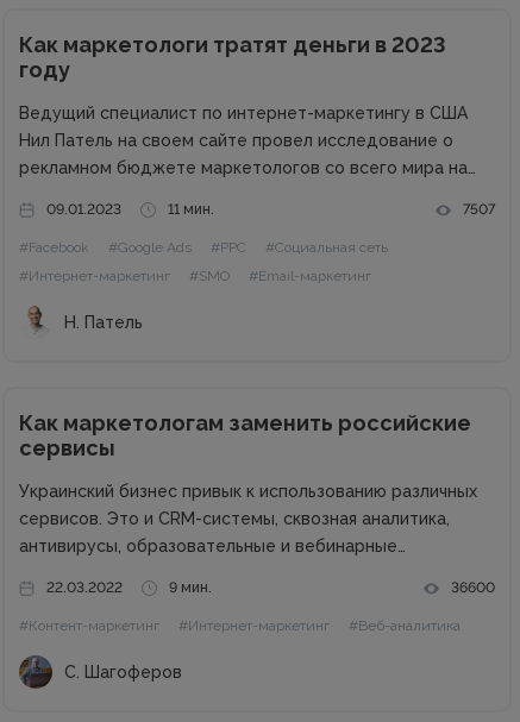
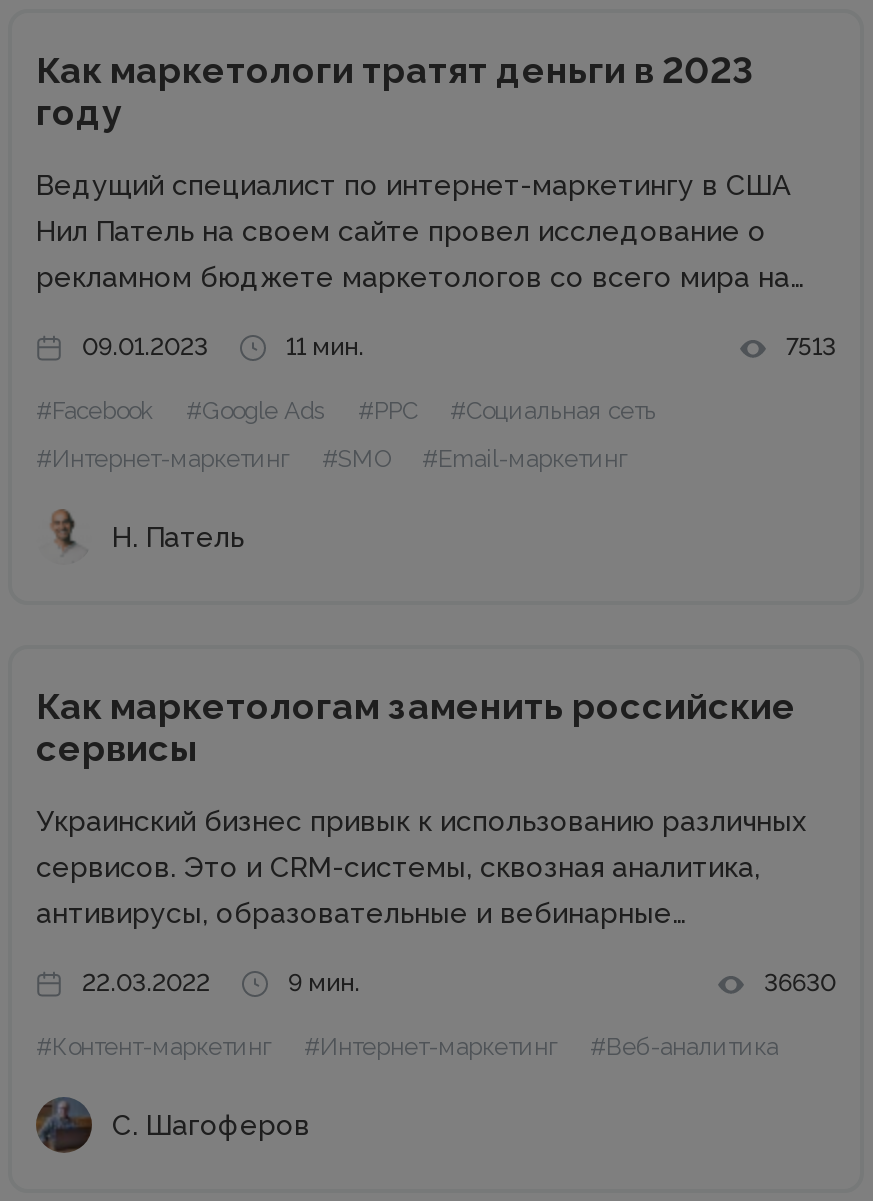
- 7507
+ 7513

- 36600
+ 36630
